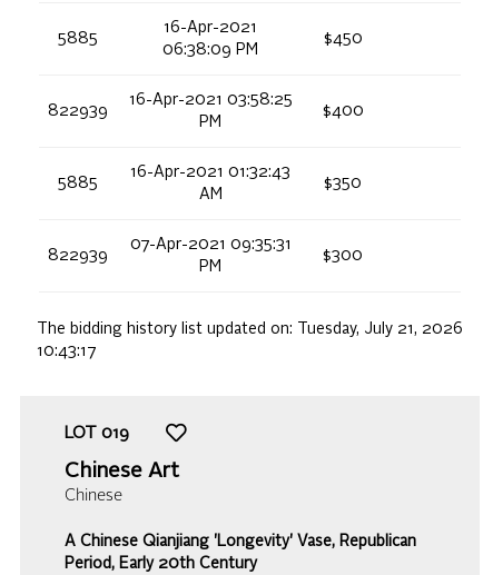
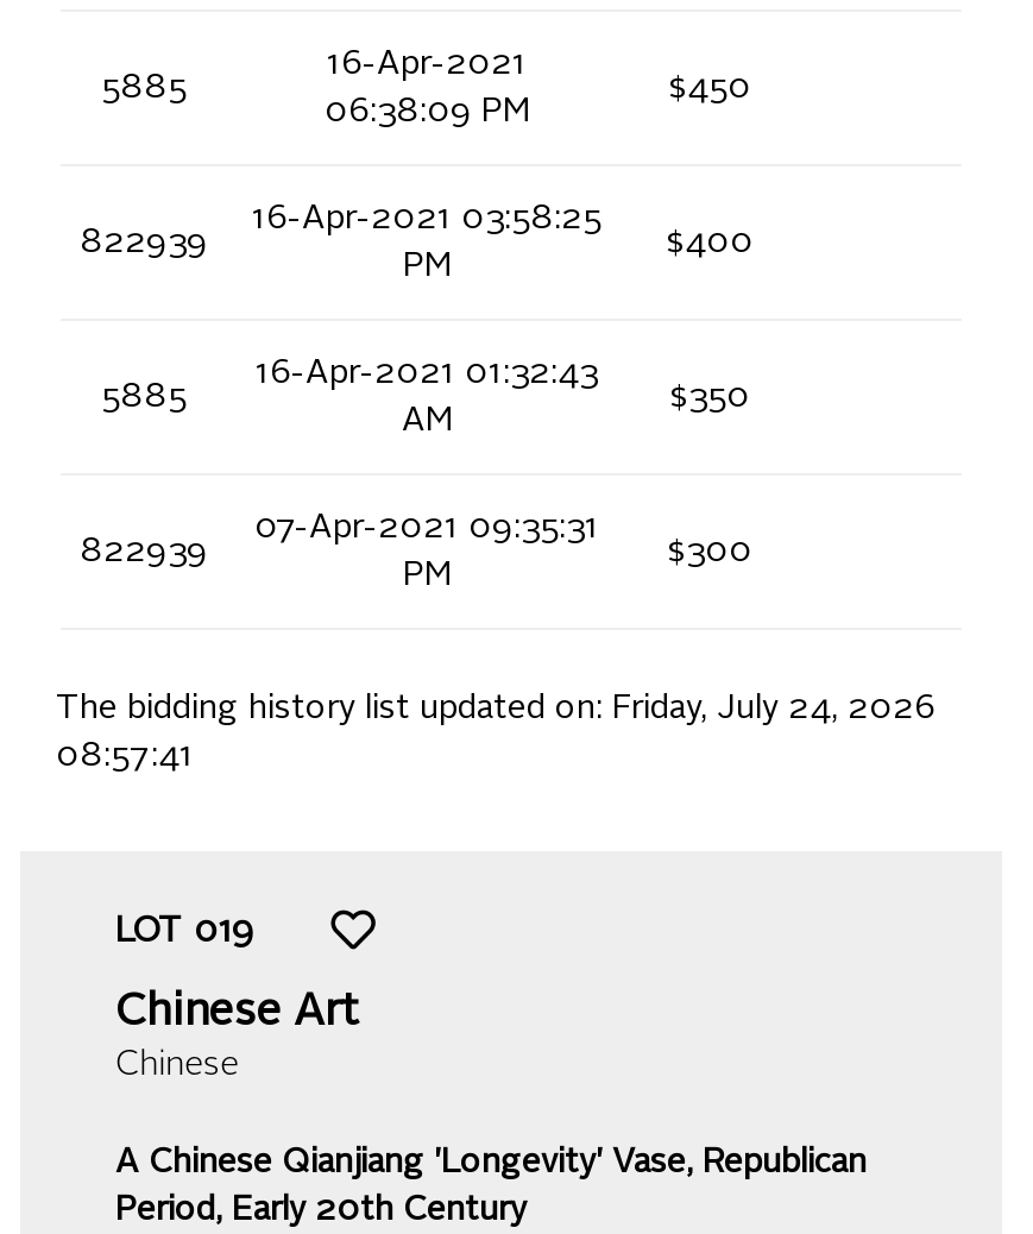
- The bidding history list updated on: Tuesday, July 21, 2026
+ The bidding history list updated on: Friday, July 24, 2026

- 10:43:17
+ 08:57:41
